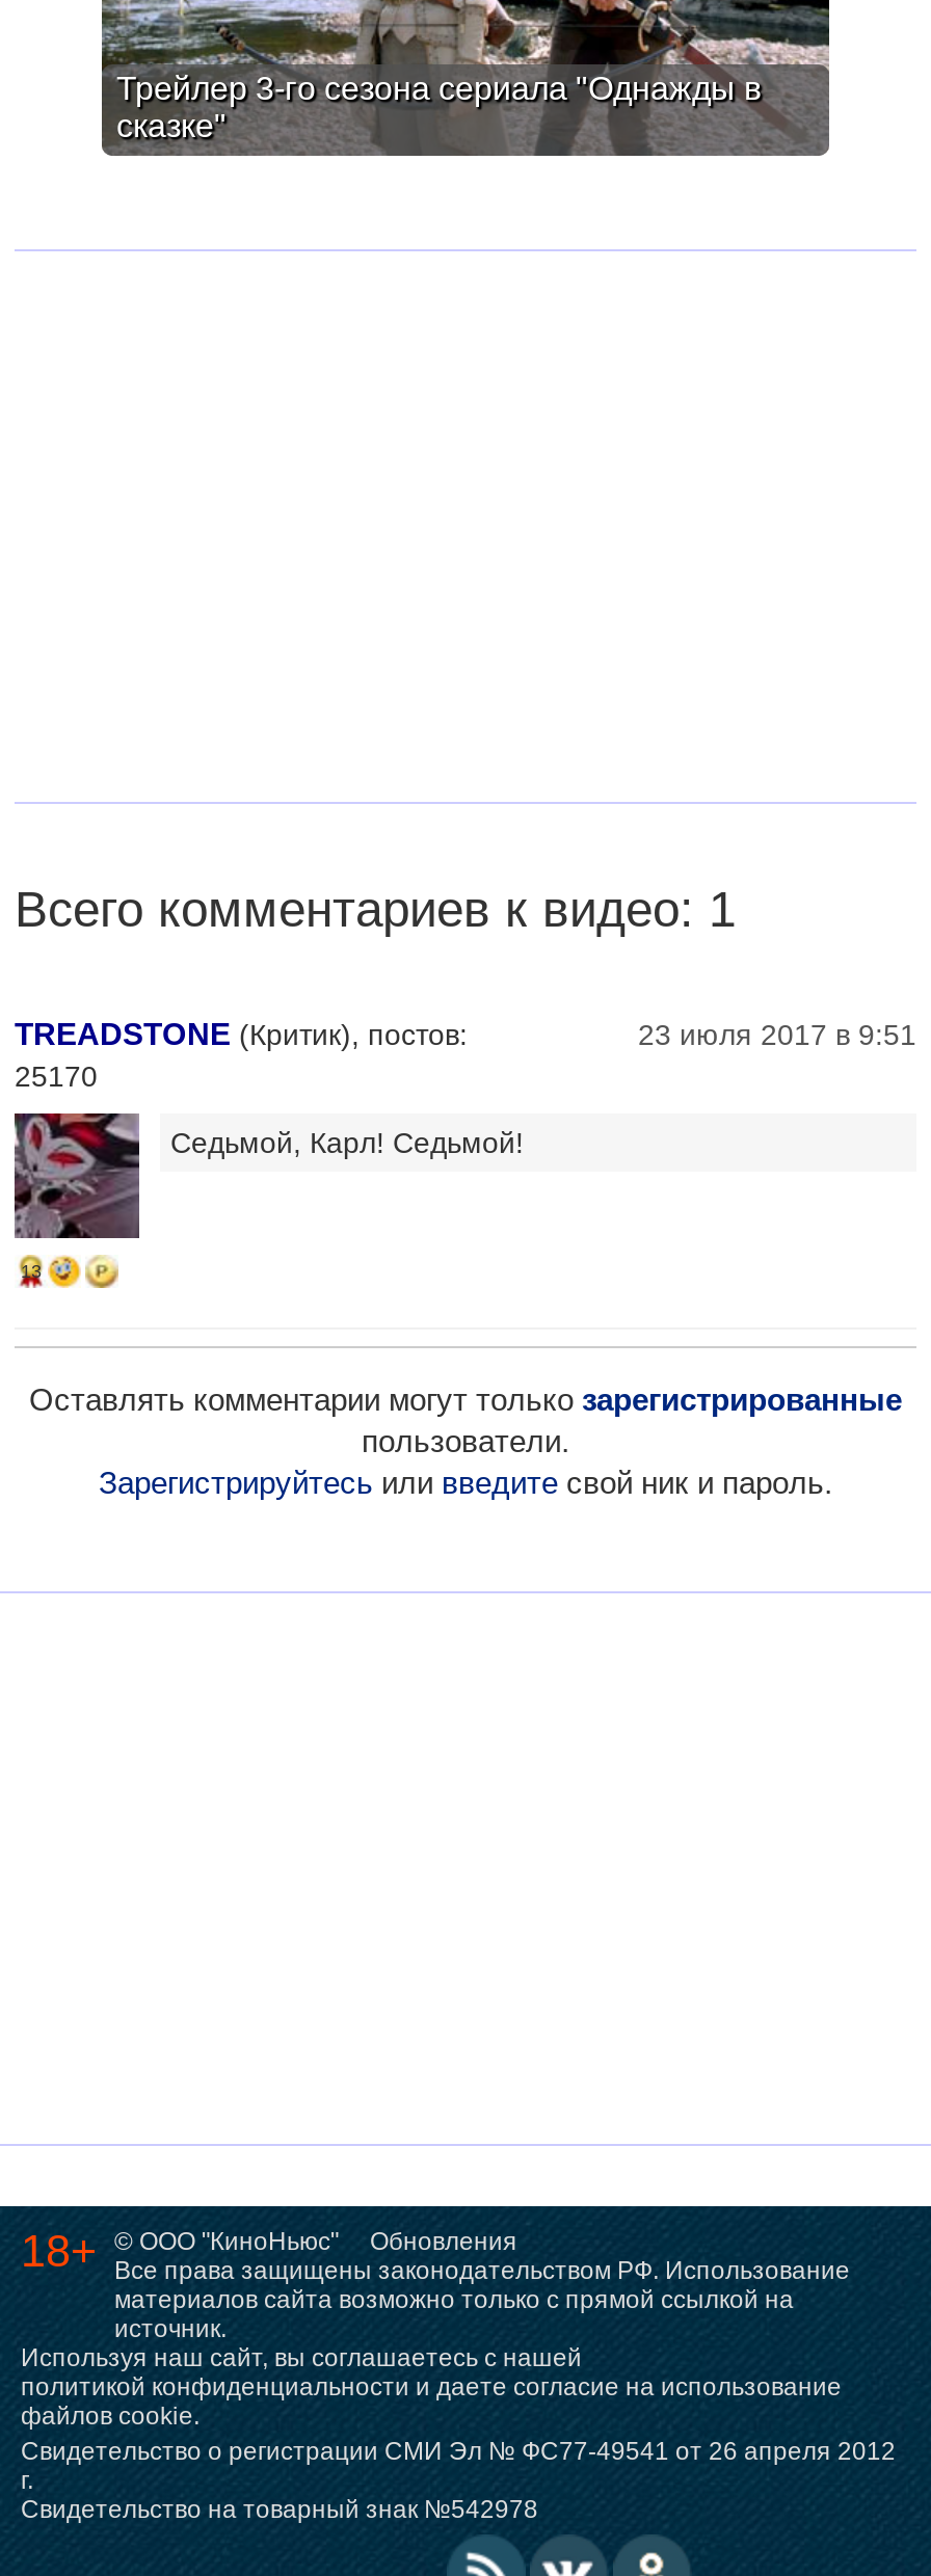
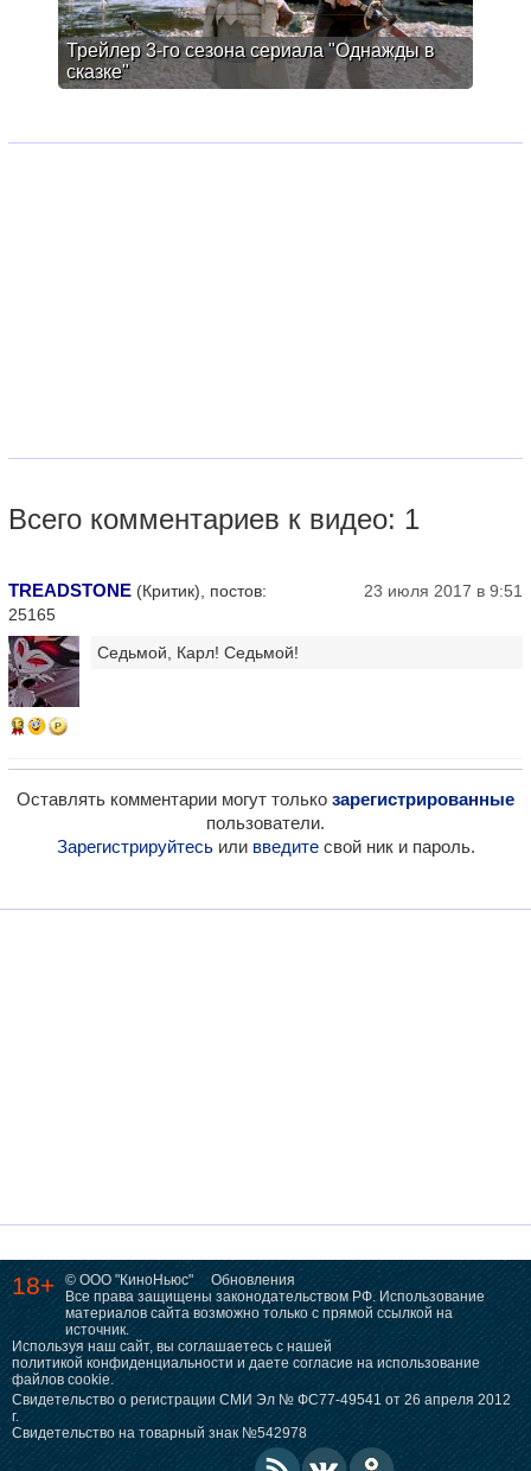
- 25170
+ 25165
